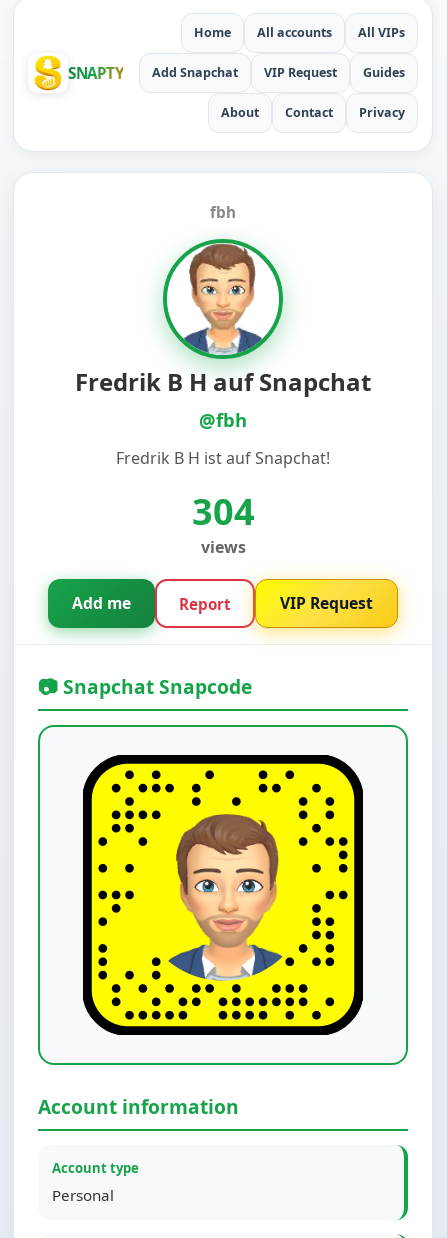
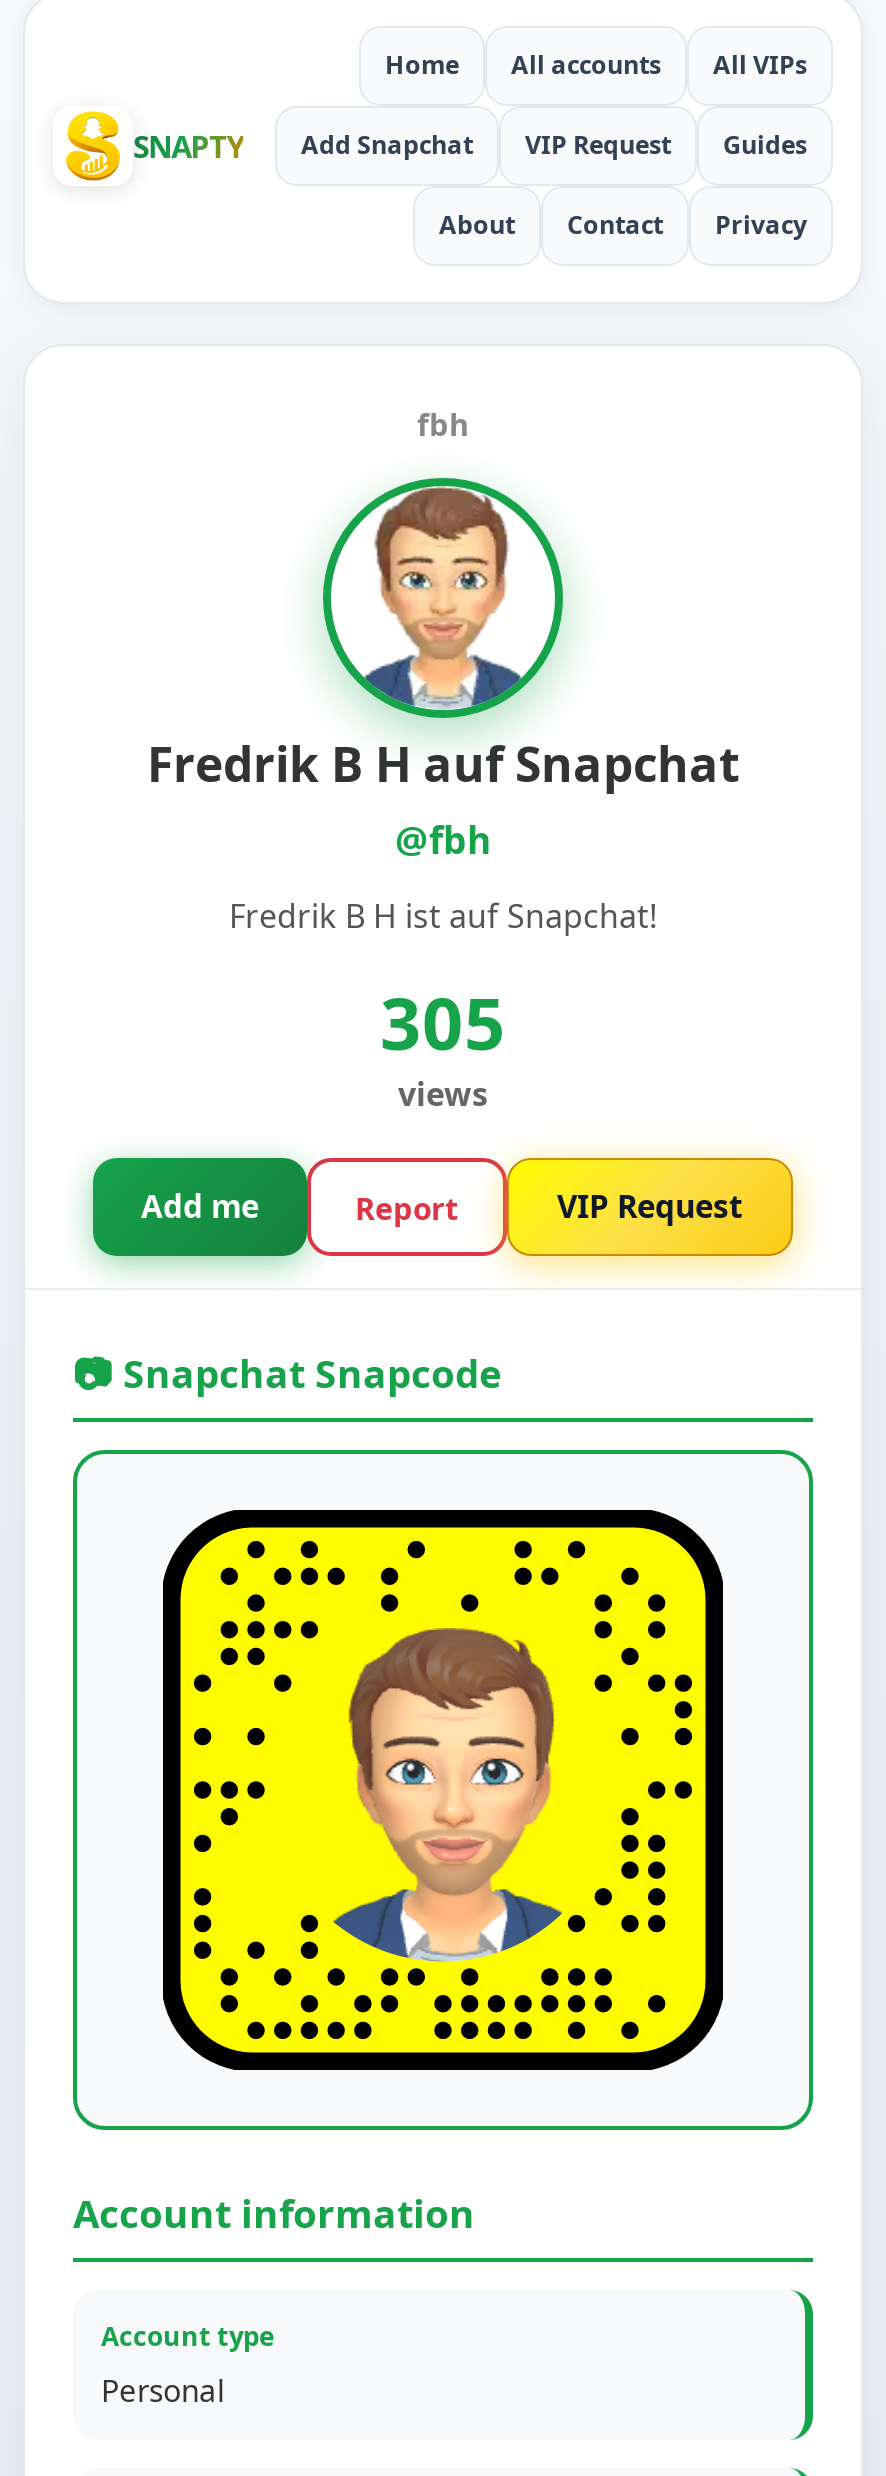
- 304
+ 305
